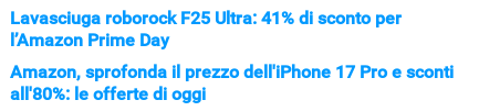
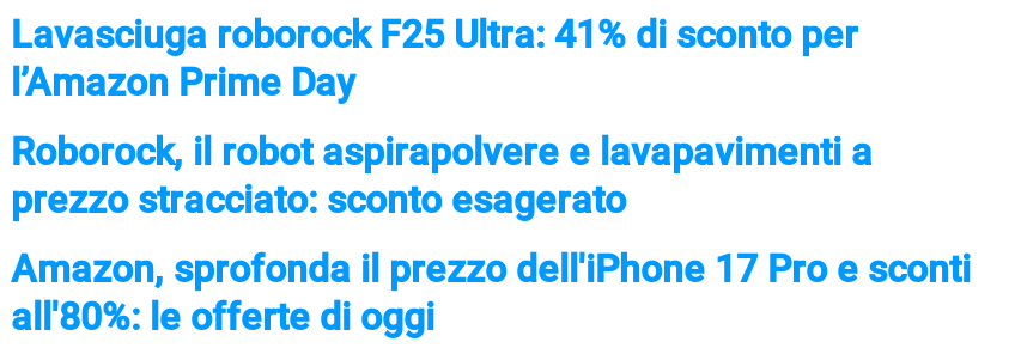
+ Roborock, il robot aspirapolvere e lavapavimenti a
+ prezzo stracciato: sconto esagerato
